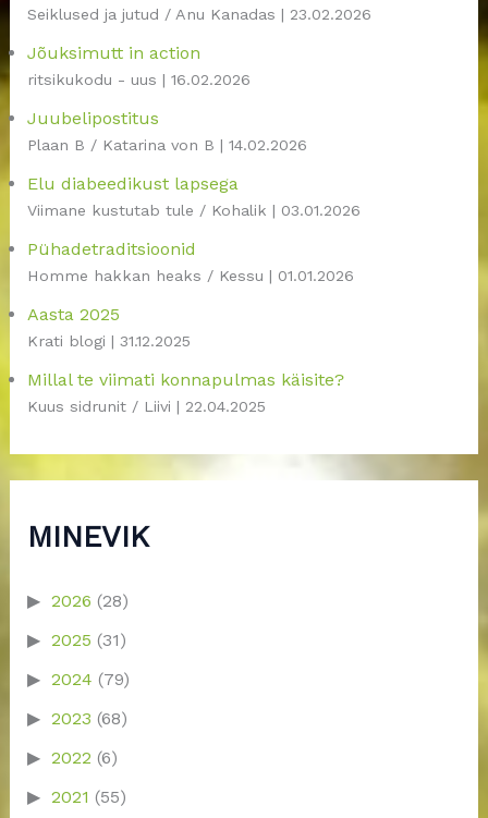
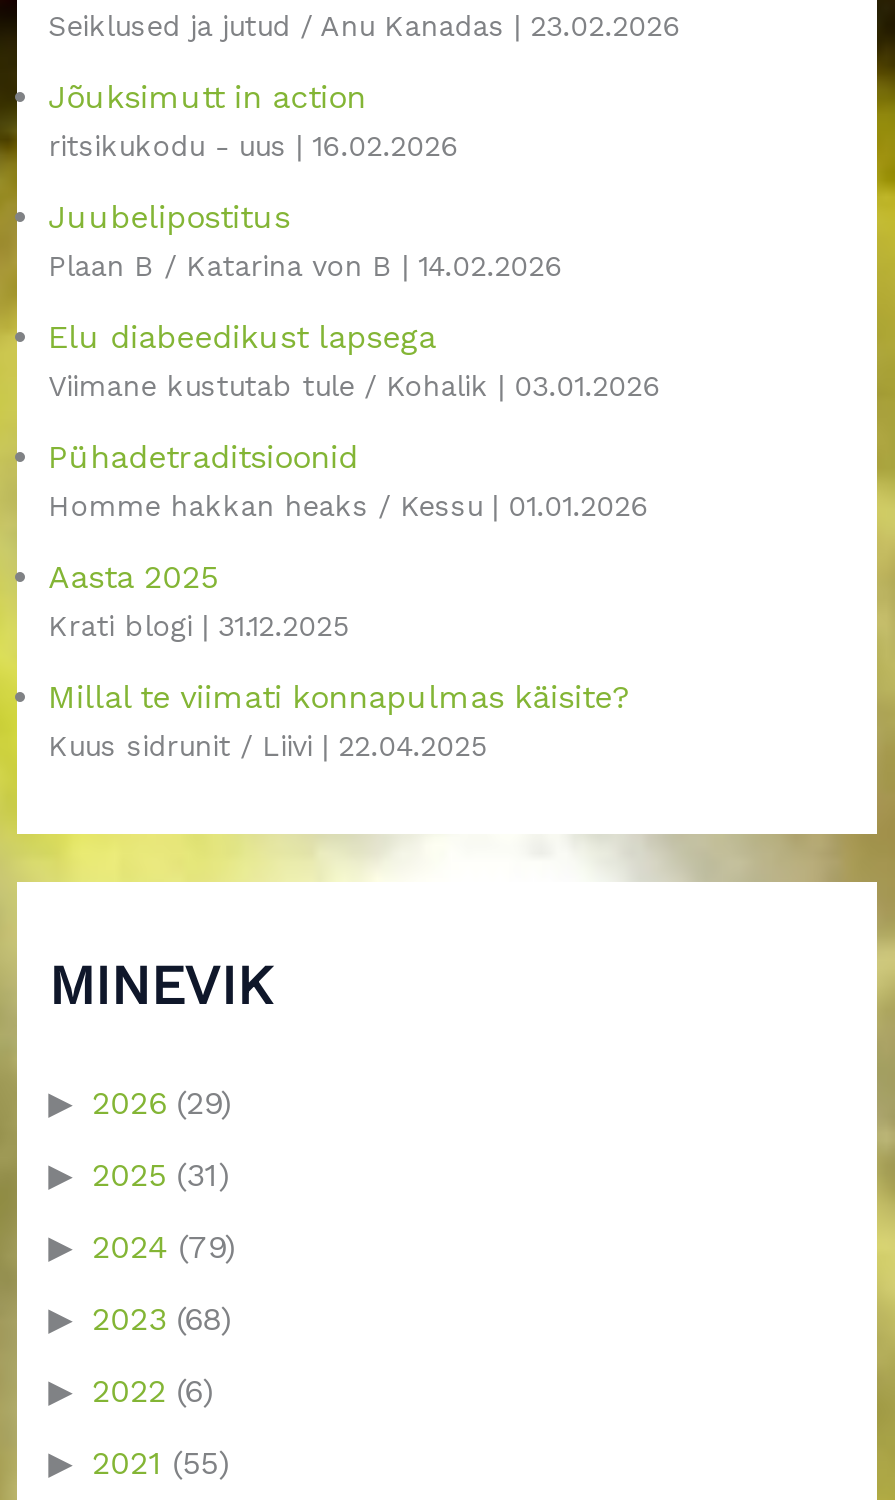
- 2026 (28)
+ 2026 (29)
